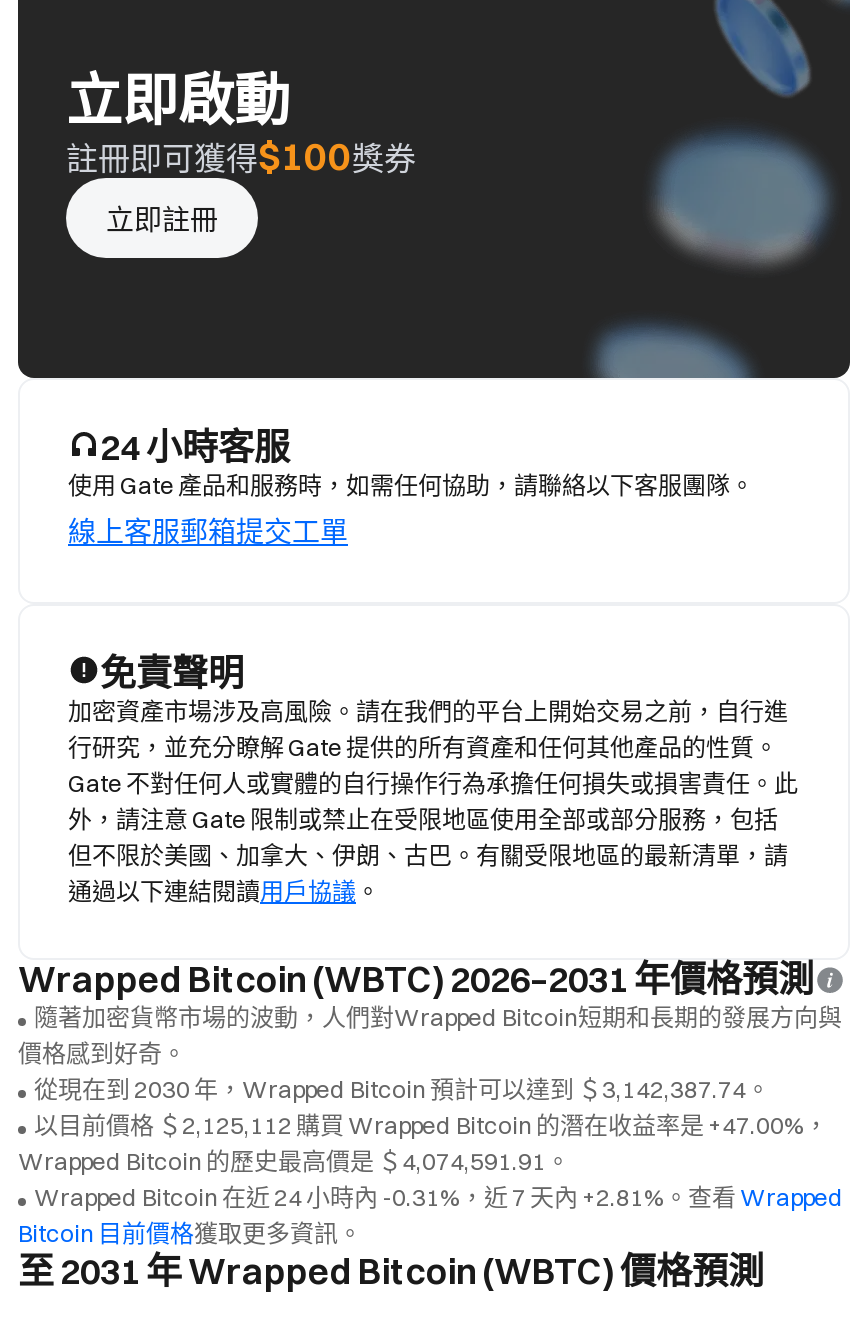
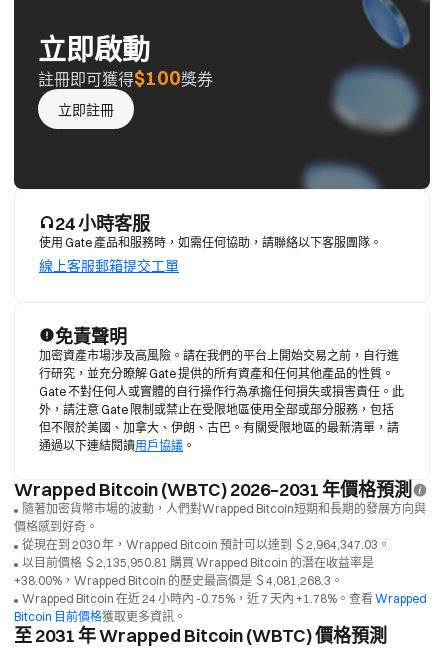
- 從現在到 2030 年，Wrapped Bitcoin 預計可以達到 ＄3,142,387.74。
- 以目前價格 ＄2,125,112 購買 Wrapped Bitcoin 的潛在收益率是 +47.00%，
- Wrapped Bitcoin 的歷史最高價是 ＄4,074,591.91。
- Wrapped Bitcoin 在近 24 小時內 -0.31%，近 7 天內 +2.81%。查看Wrapped
+ 從現在到 2030 年，Wrapped Bitcoin 預計可以達到 ＄2,964,347.03。
+ 以目前價格 ＄2,135,950.81 購買 Wrapped Bitcoin 的潛在收益率是
+ +38.00%，Wrapped Bitcoin 的歷史最高價是 ＄4,081,268.3。
+ Wrapped Bitcoin 在近 24 小時內 -0.75%，近 7 天內 +1.78%。查看Wrapped
